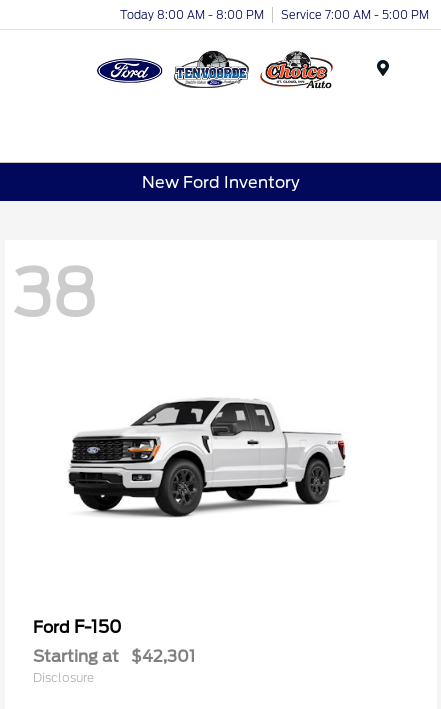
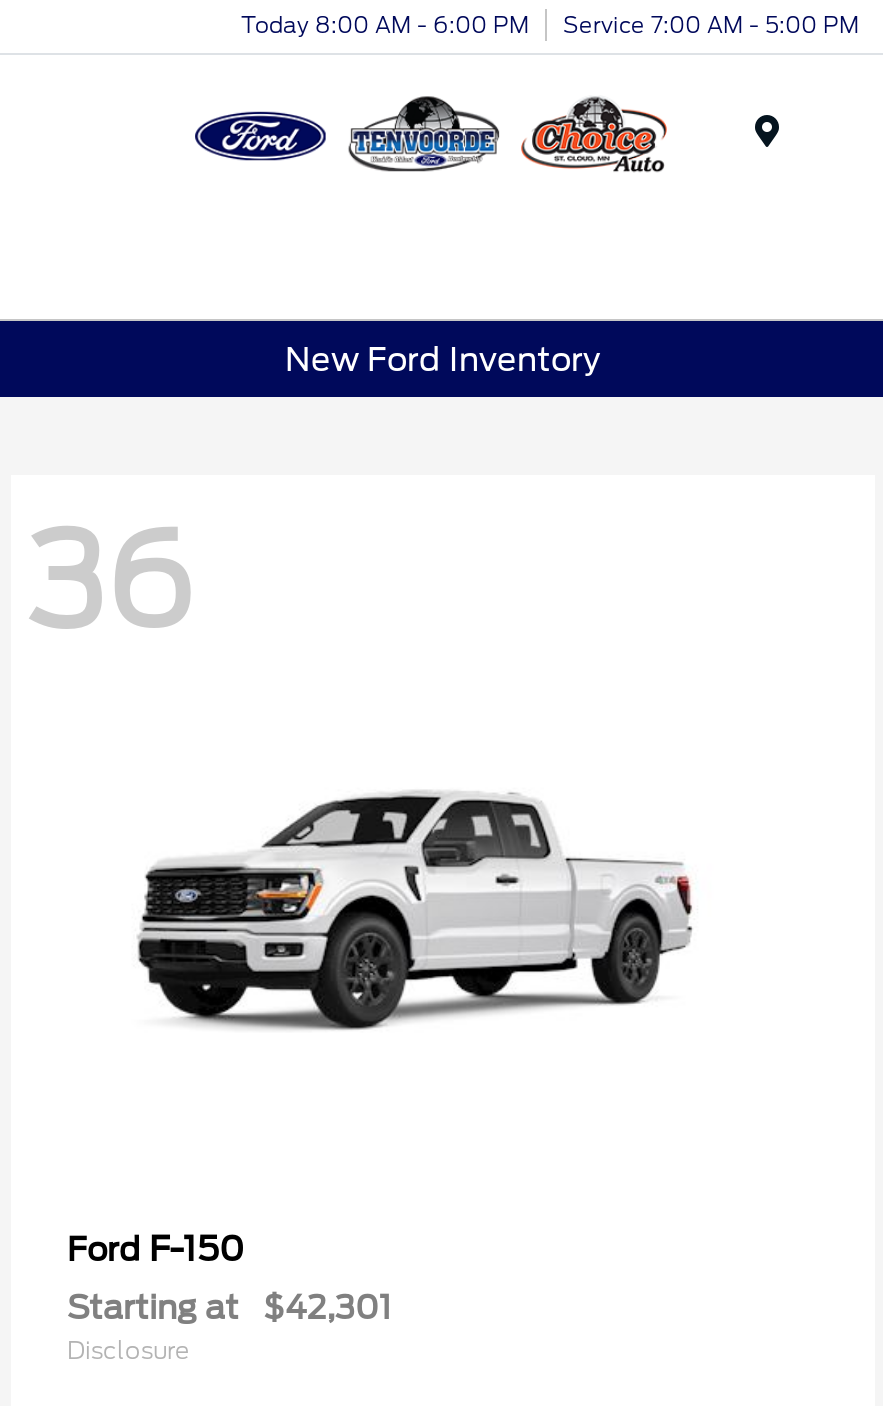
- Today 8:00 AM - 8:00 PM Service 7:00 AM - 5:00 PM
+ Today 8:00 AM - 6:00 PM Service 7:00 AM - 5:00 PM

- 38
+ 36
